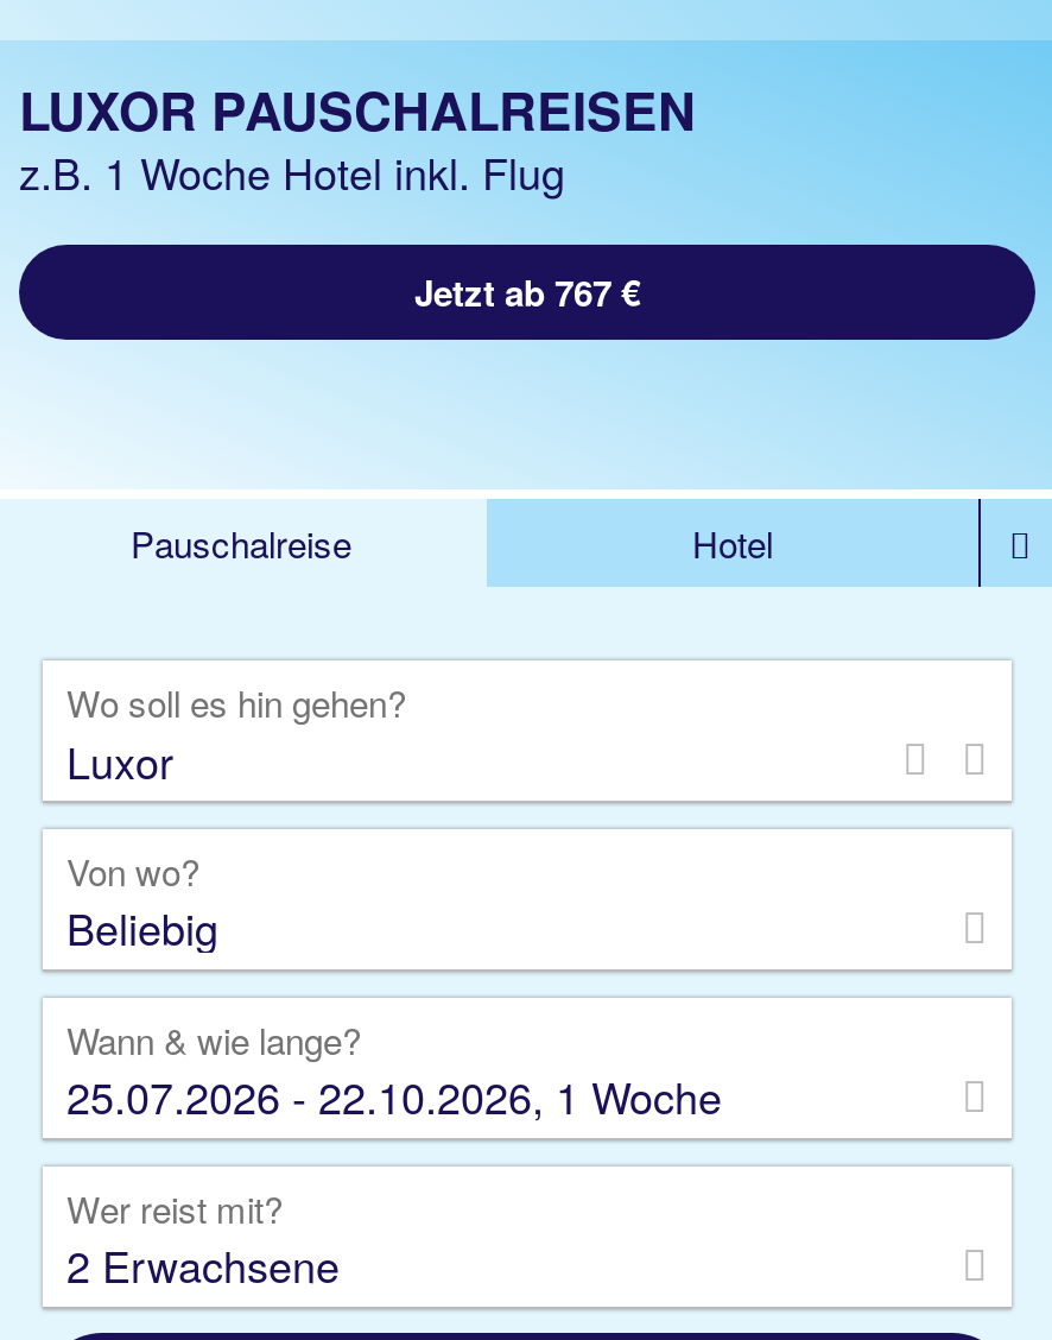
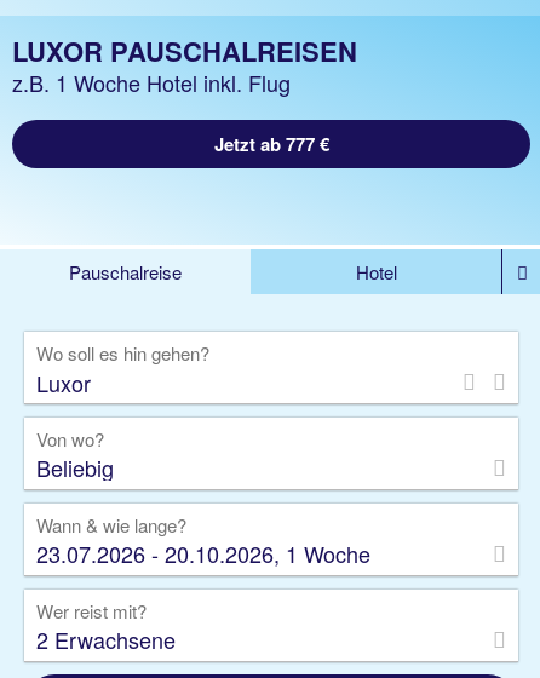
- Jetzt ab 767 €
+ Jetzt ab 777 €

- 25.07.2026 - 22.10.2026, 1 Woche
+ 23.07.2026 - 20.10.2026, 1 Woche
